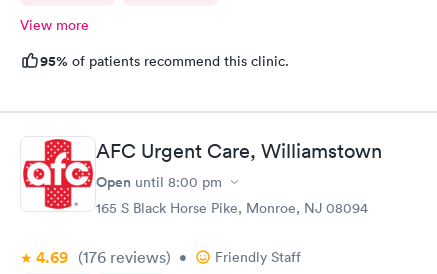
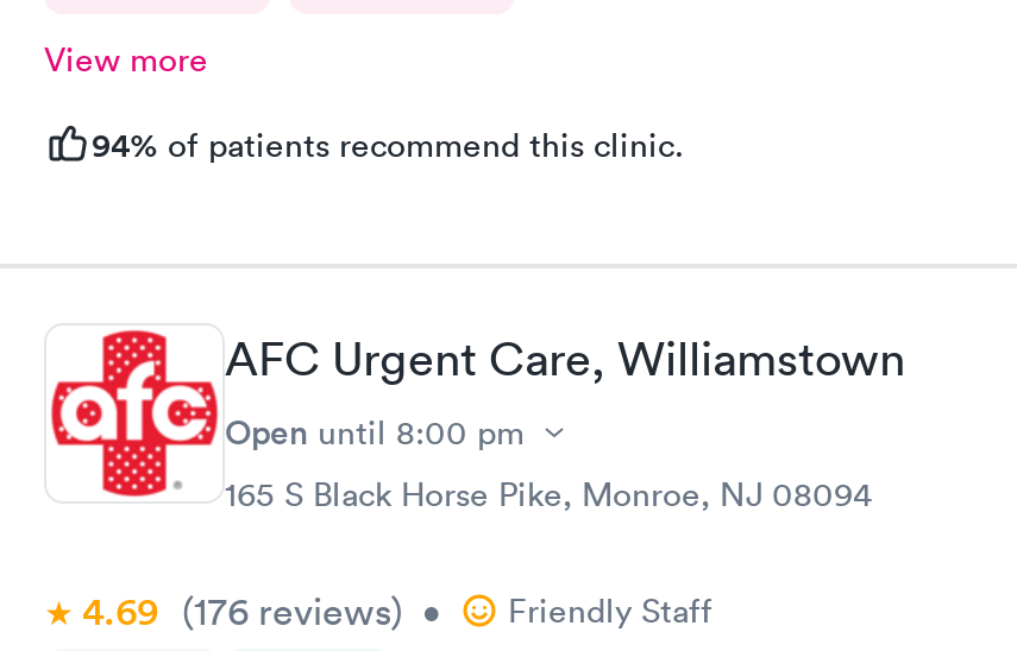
- 95% of patients recommend this clinic.
+ 94% of patients recommend this clinic.
